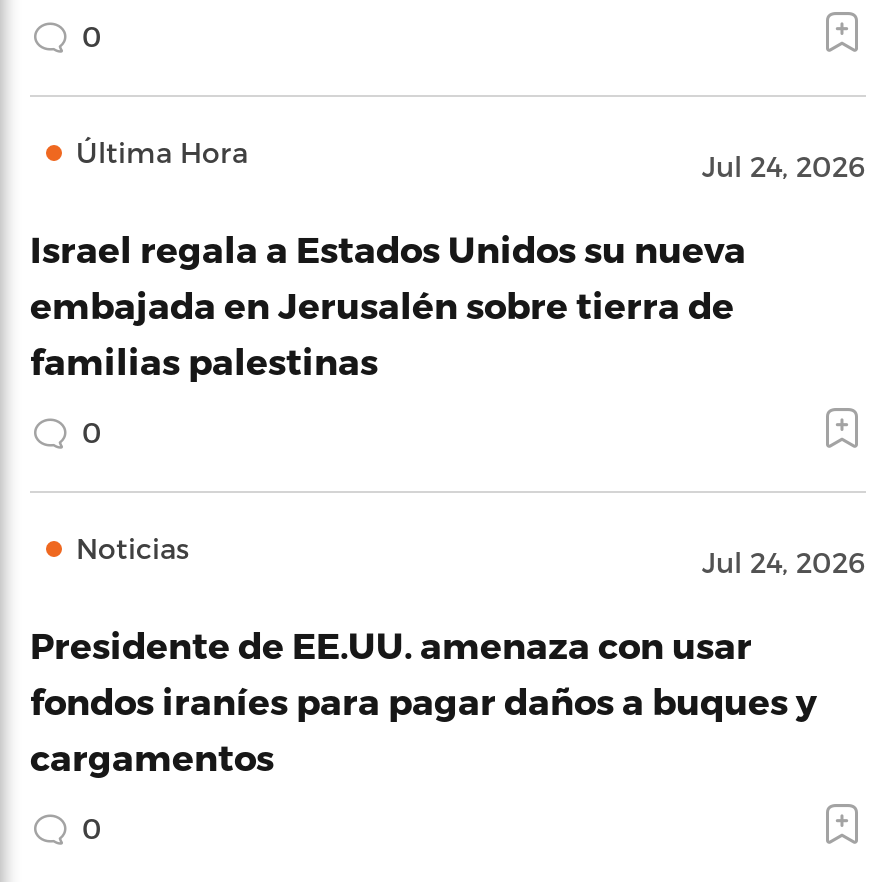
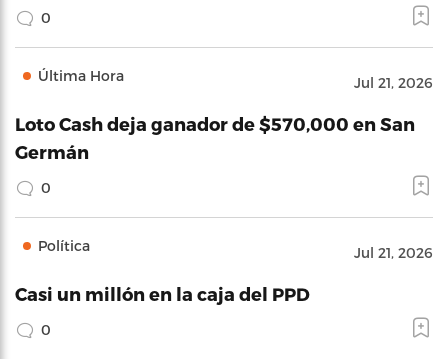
- Jul 24, 2026
+ Jul 21, 2026

- Israel regala a Estados Unidos su nueva
- embajada en Jerusalén sobre tierra de
- familias palestinas
+ Loto Cash deja ganador de $570,000 en San
+ Germán

- Noticias
- Jul 24, 2026
+ Política
+ Jul 21, 2026

- Presidente de EE.UU. amenaza con usar
- fondos iraníes para pagar daños a buques y
- cargamentos
+ Casi un millón en la caja del PPD
